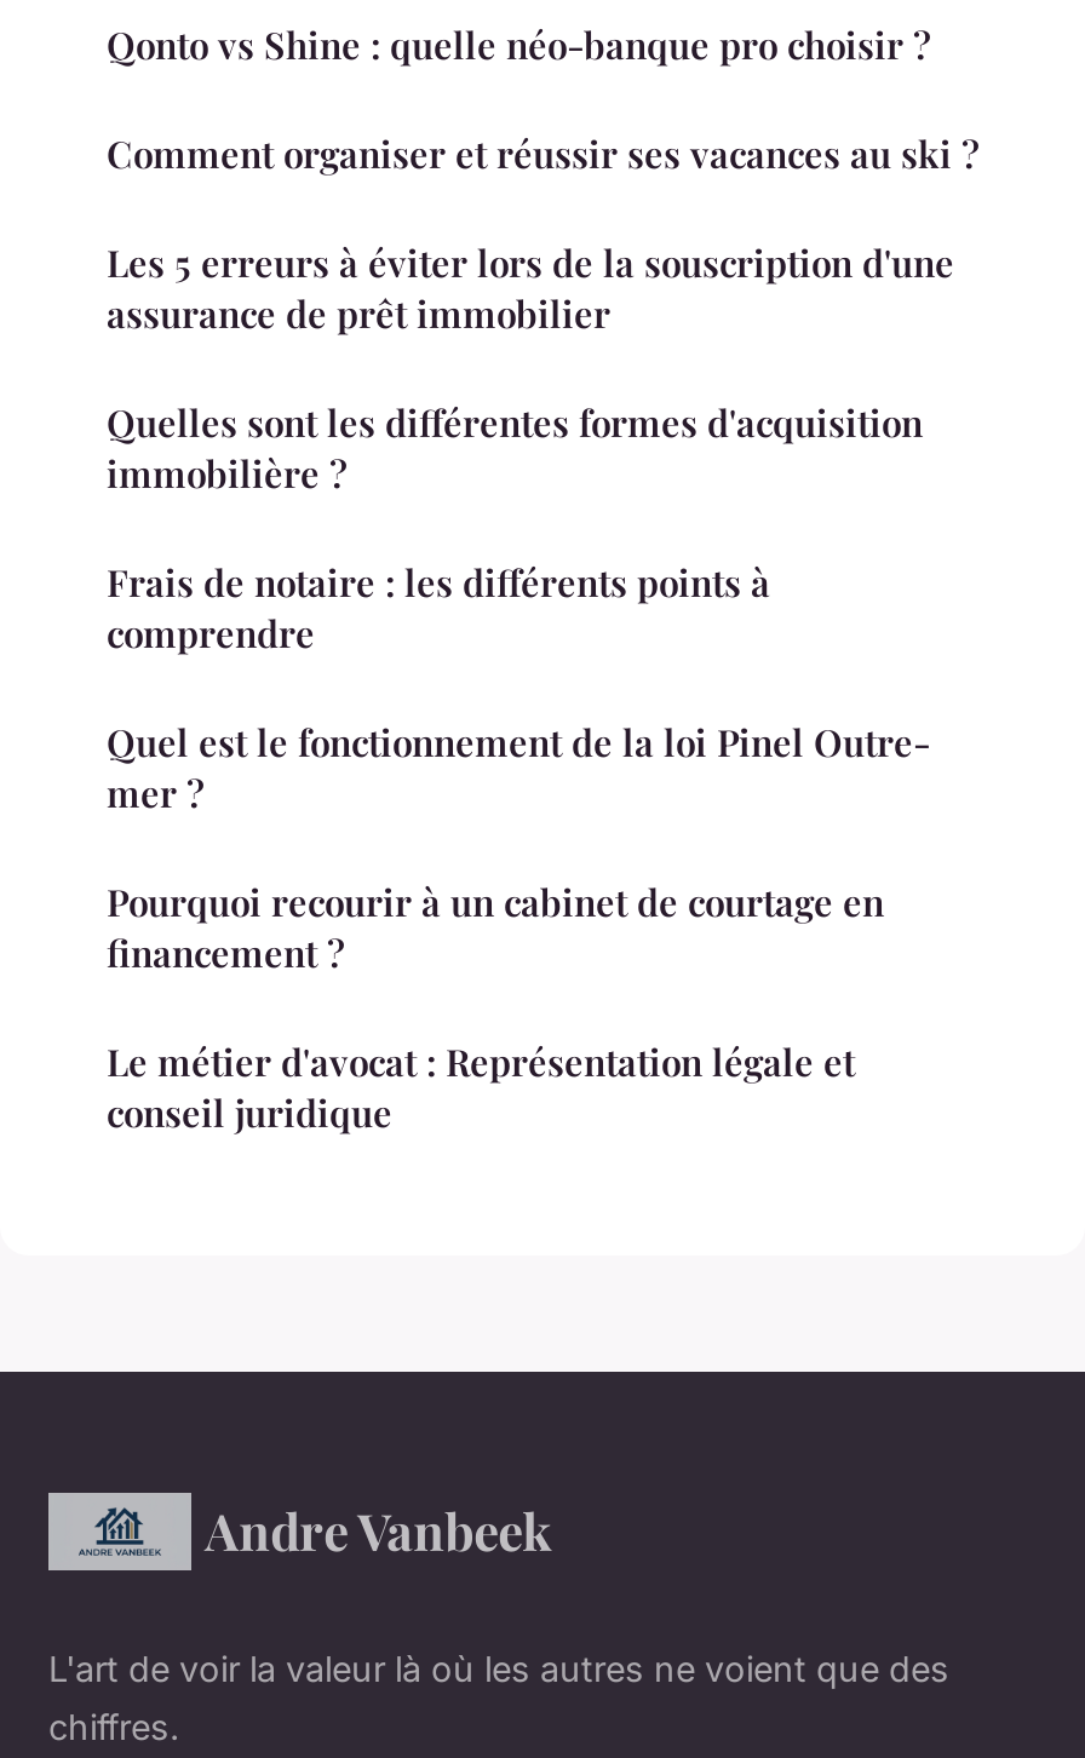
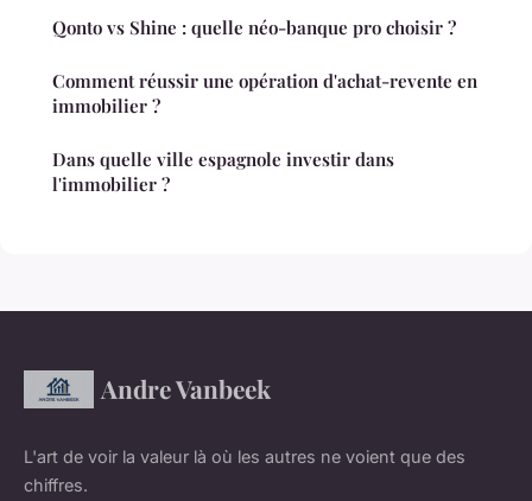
- Comment organiser et réussir ses vacances au ski ?
- Les 5 erreurs à éviter lors de la souscription d'une
- assurance de prêt immobilier
- Quelles sont les différentes formes d'acquisition
- immobilière ?
- Frais de notaire : les différents points à
- comprendre
- Quel est le fonctionnement de la loi Pinel Outre-
- mer ?
- Pourquoi recourir à un cabinet de courtage en
- financement ?
- Le métier d'avocat : Représentation légale et
- conseil juridique
+ Comment réussir une opération d'achat-revente en
+ immobilier ?
+ Dans quelle ville espagnole investir dans
+ l'immobilier ?
